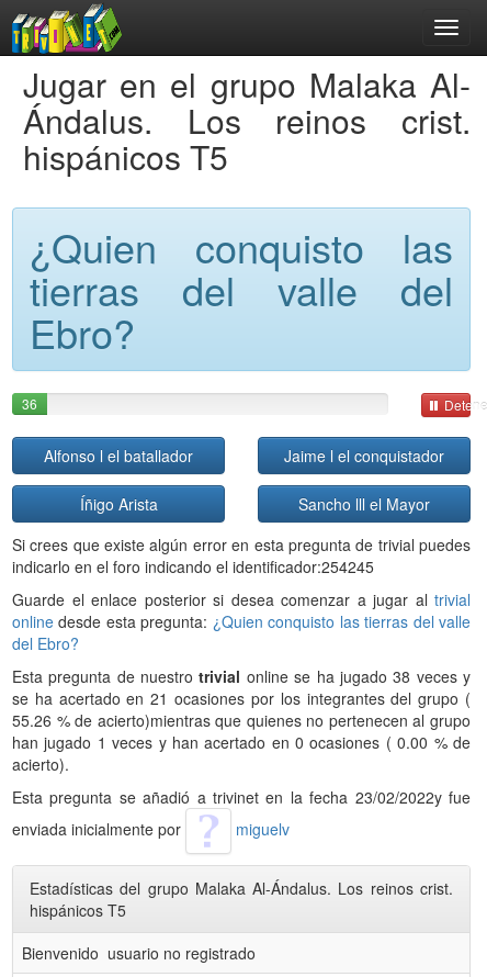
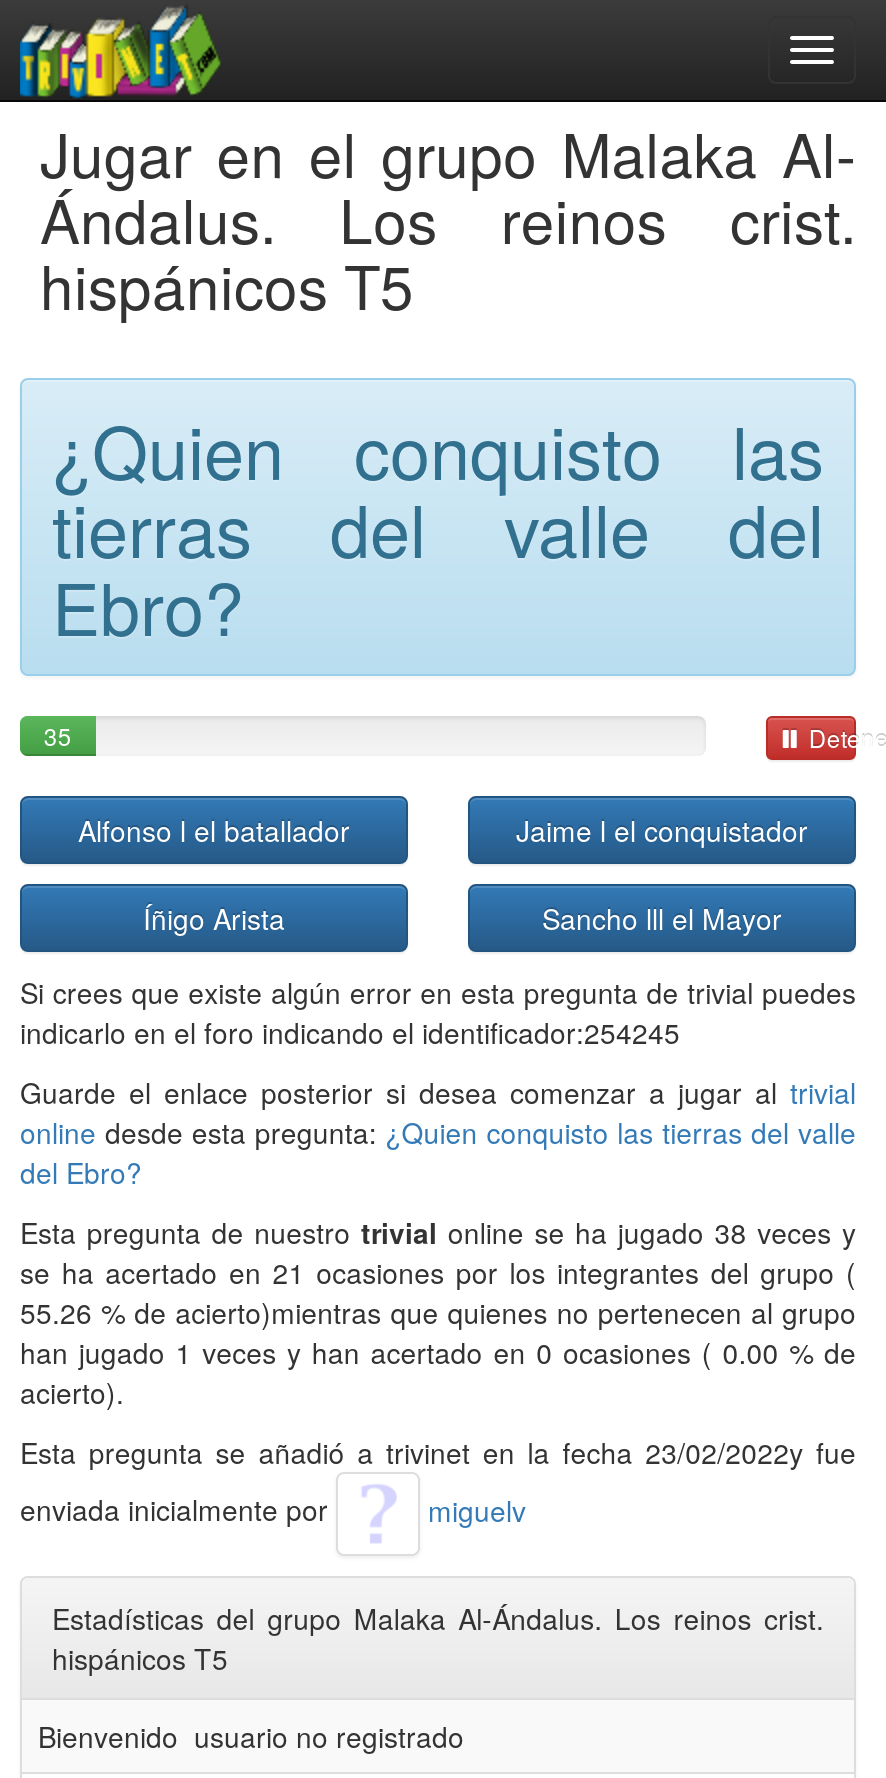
- 36
+ 35
